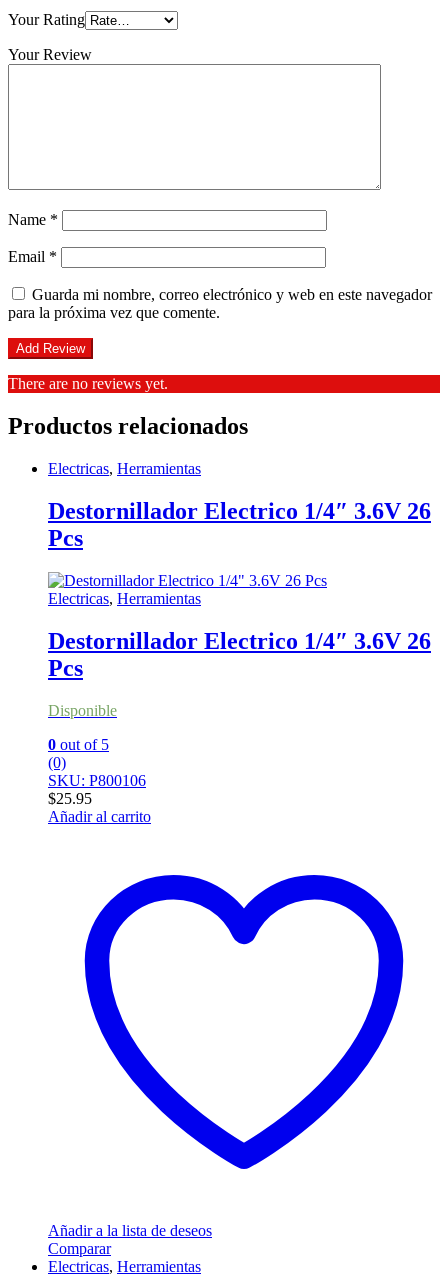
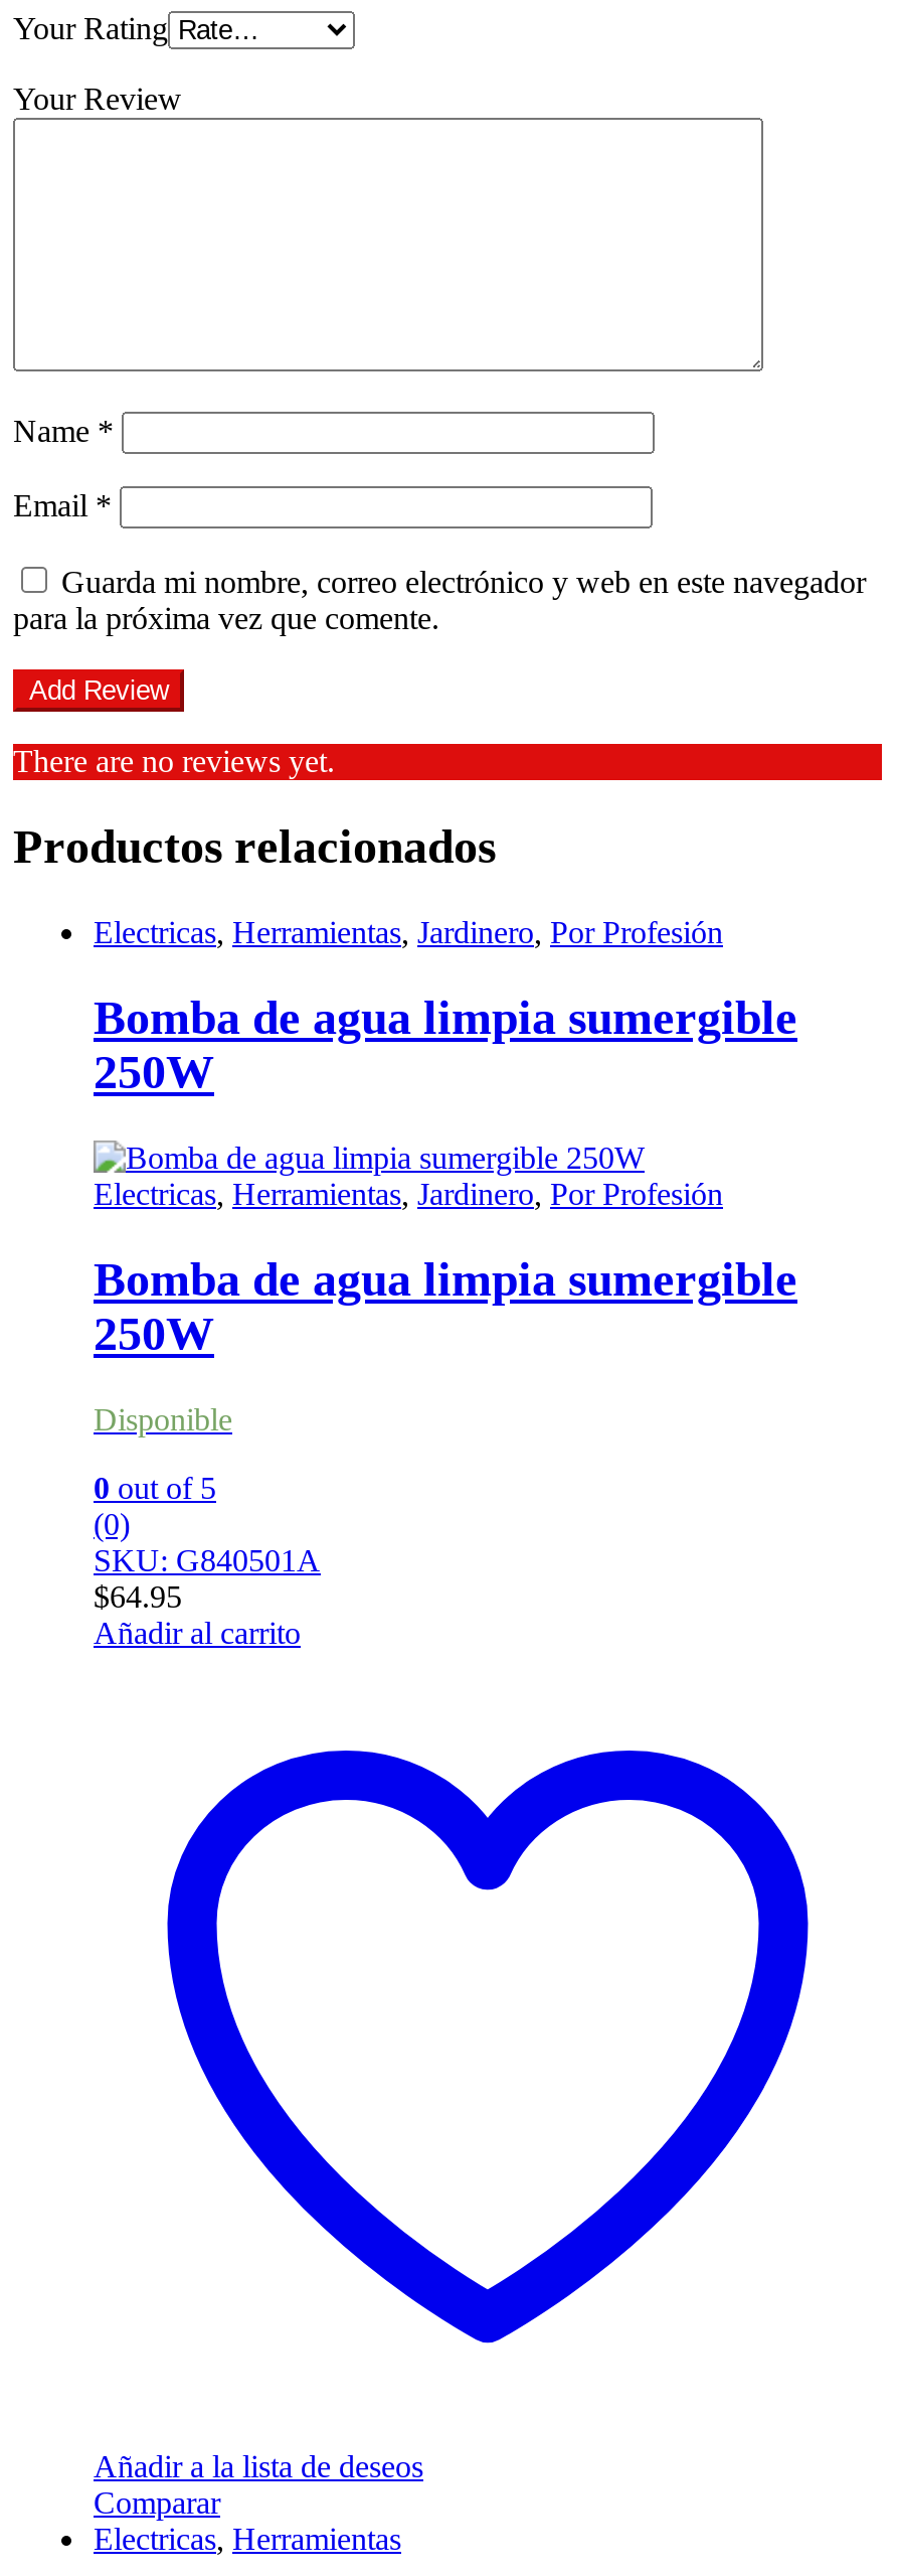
- Electricas, Herramientas
+ Electricas, Herramientas, Jardinero, Por Profesión

- Destornillador Electrico 1/4″ 3.6V 26
- Pcs
+ Bomba de agua limpia sumergible
+ 250W

- Electricas, Herramientas
+ Electricas, Herramientas, Jardinero, Por Profesión

- Destornillador Electrico 1/4″ 3.6V 26
- Pcs
+ Bomba de agua limpia sumergible
+ 250W

- SKU: P800106
+ SKU: G840501A

- $25.95
+ $64.95
